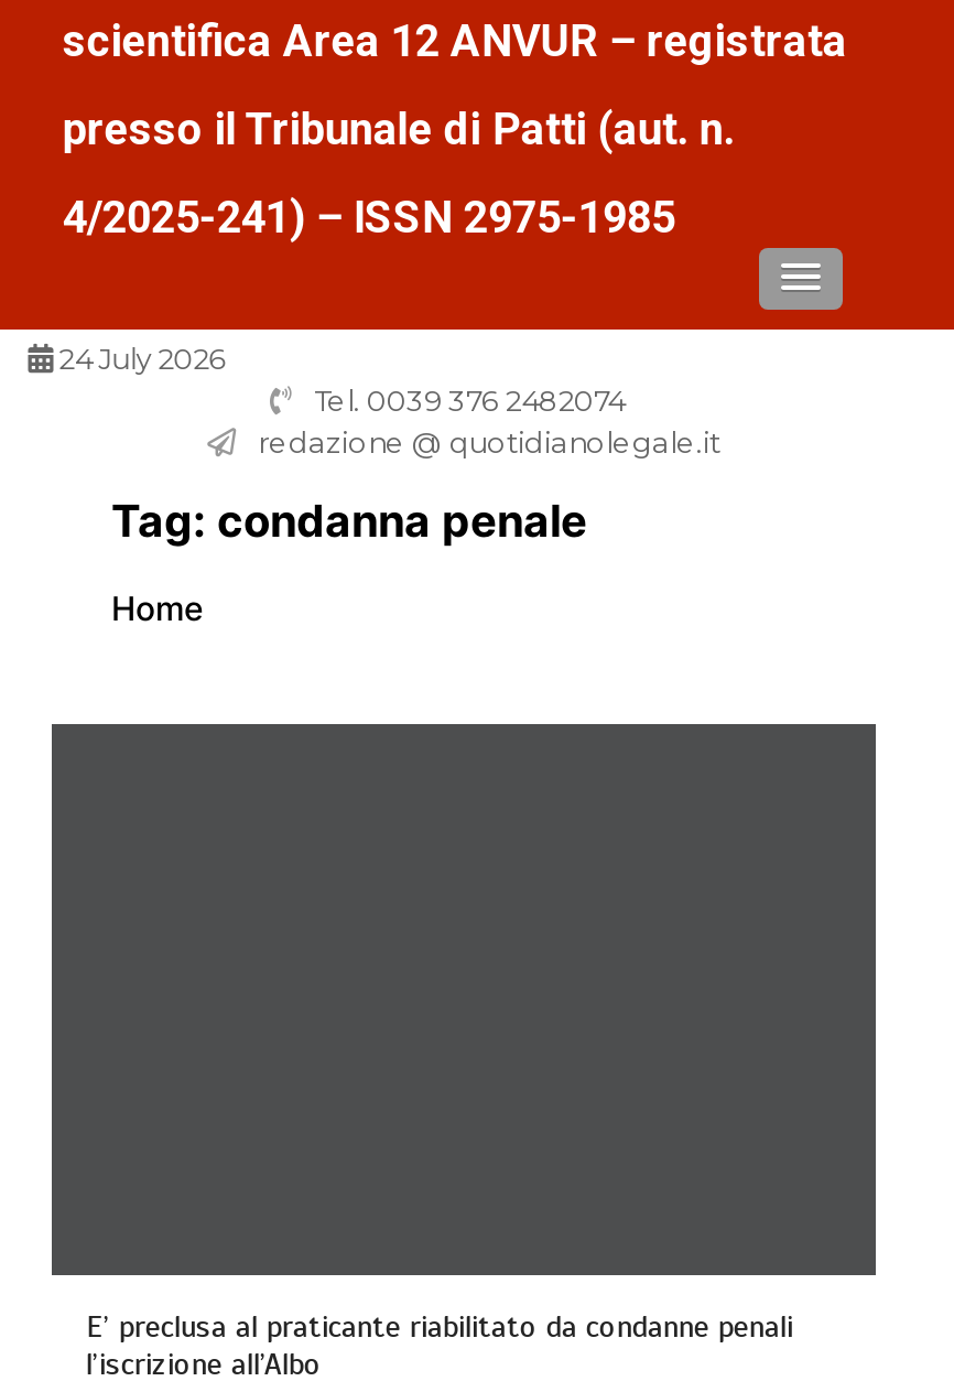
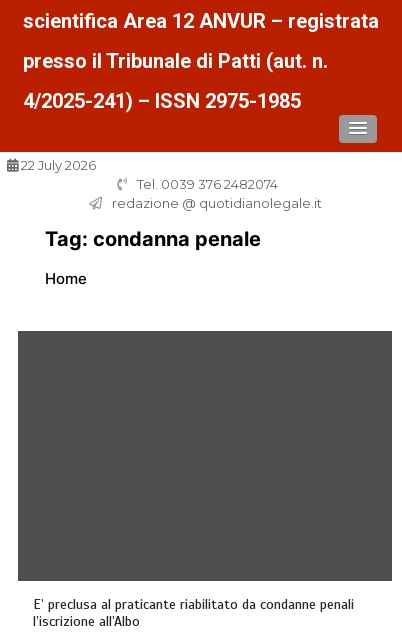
- 24 July 2026
+ 22 July 2026
